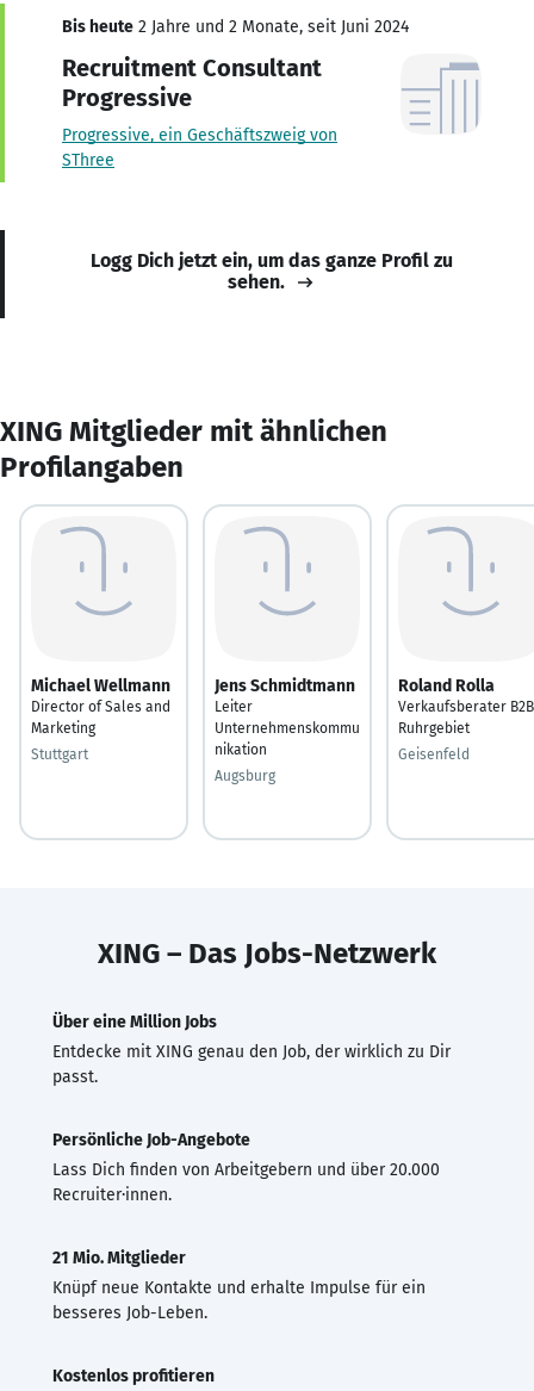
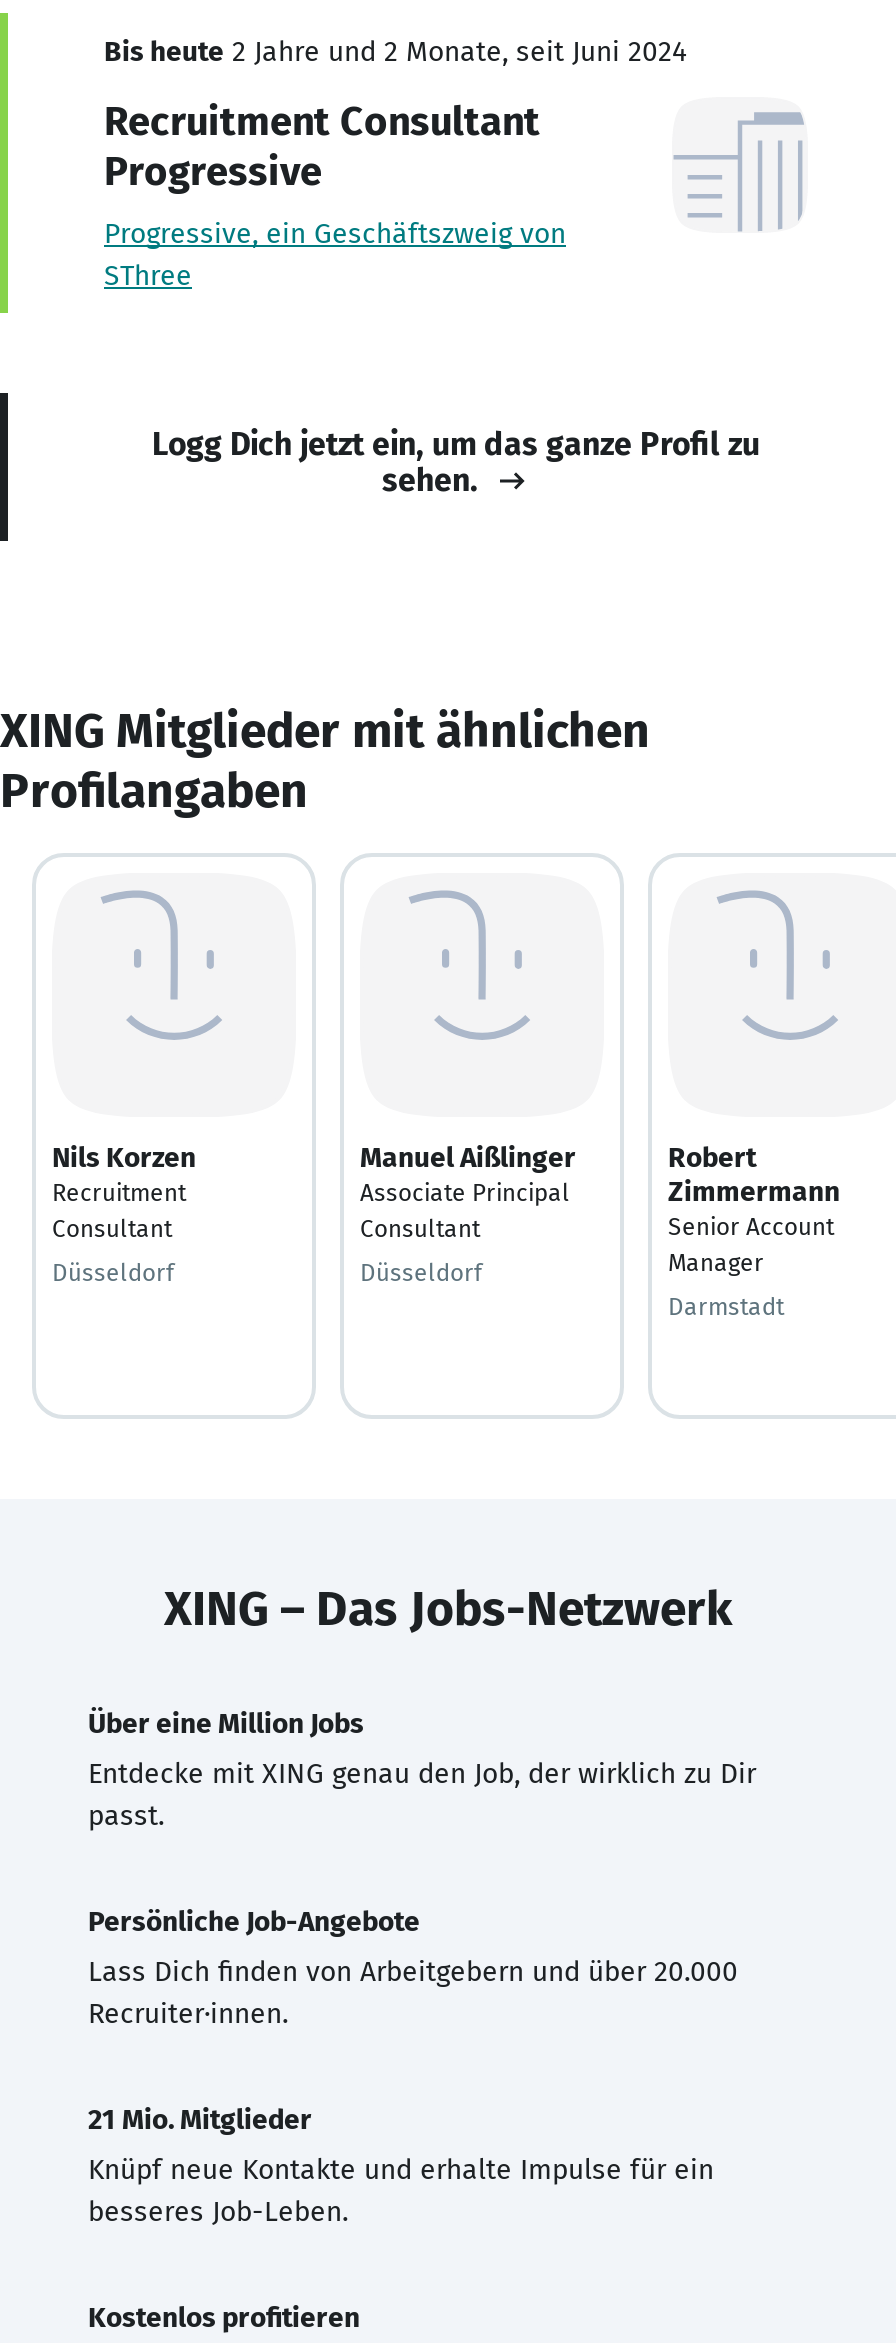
- Michael Wellmann
- Director of Sales and
- Marketing
+ Nils Korzen
+ Recruitment
+ Consultant

- Jens Schmidtmann
- Leiter
- Unternehmenskommu
- nikation
+ Manuel Aißlinger
+ Associate Principal
+ Consultant

- Roland Rolla
- Verkaufsberater B2B
- Ruhrgebiet
+ Robert
+ Zimmermann
+ Senior Account
+ Manager

- Stuttgart
+ Düsseldorf

- Geisenfeld
+ Darmstadt

- Augsburg
+ Düsseldorf
